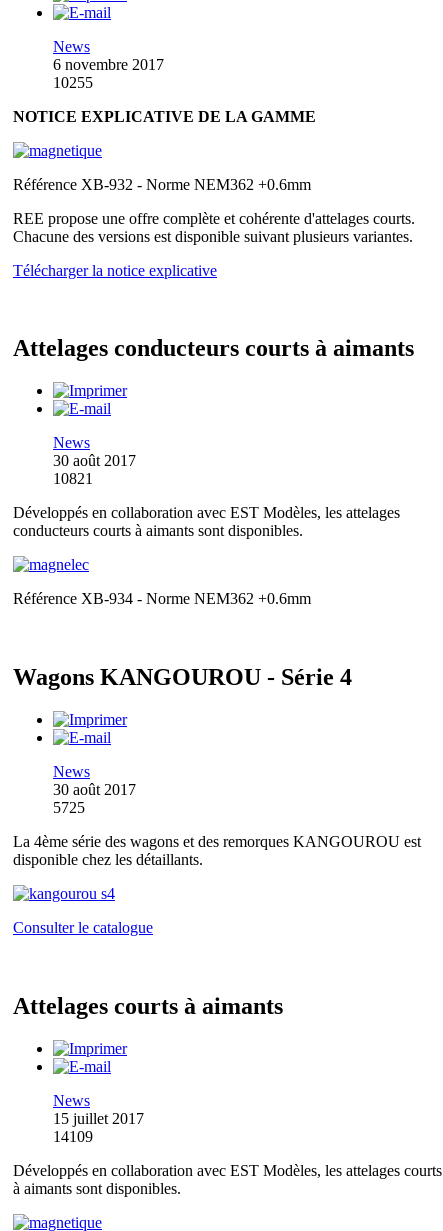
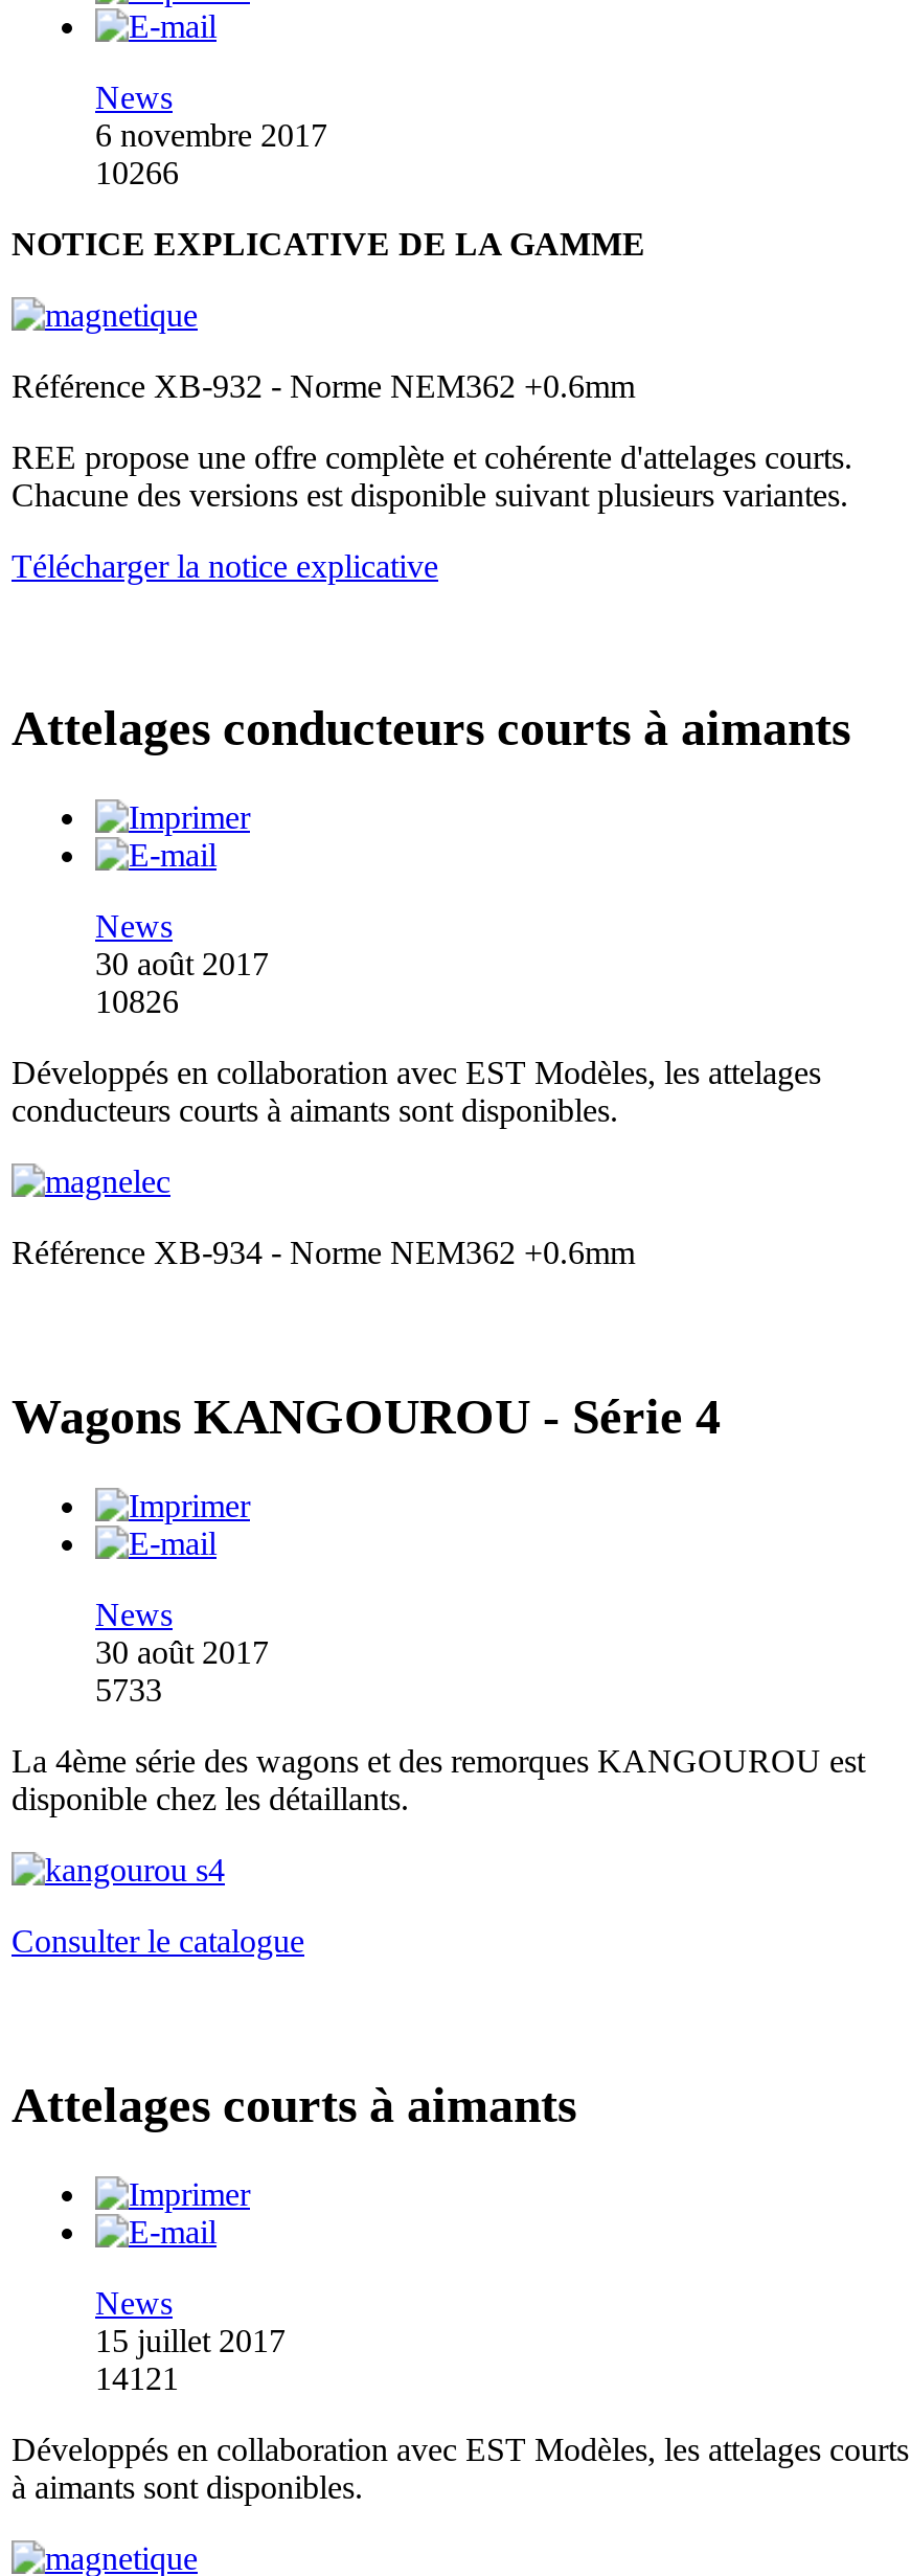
- 10255
+ 10266

- 10821
+ 10826

- 5725
+ 5733

- 14109
+ 14121
